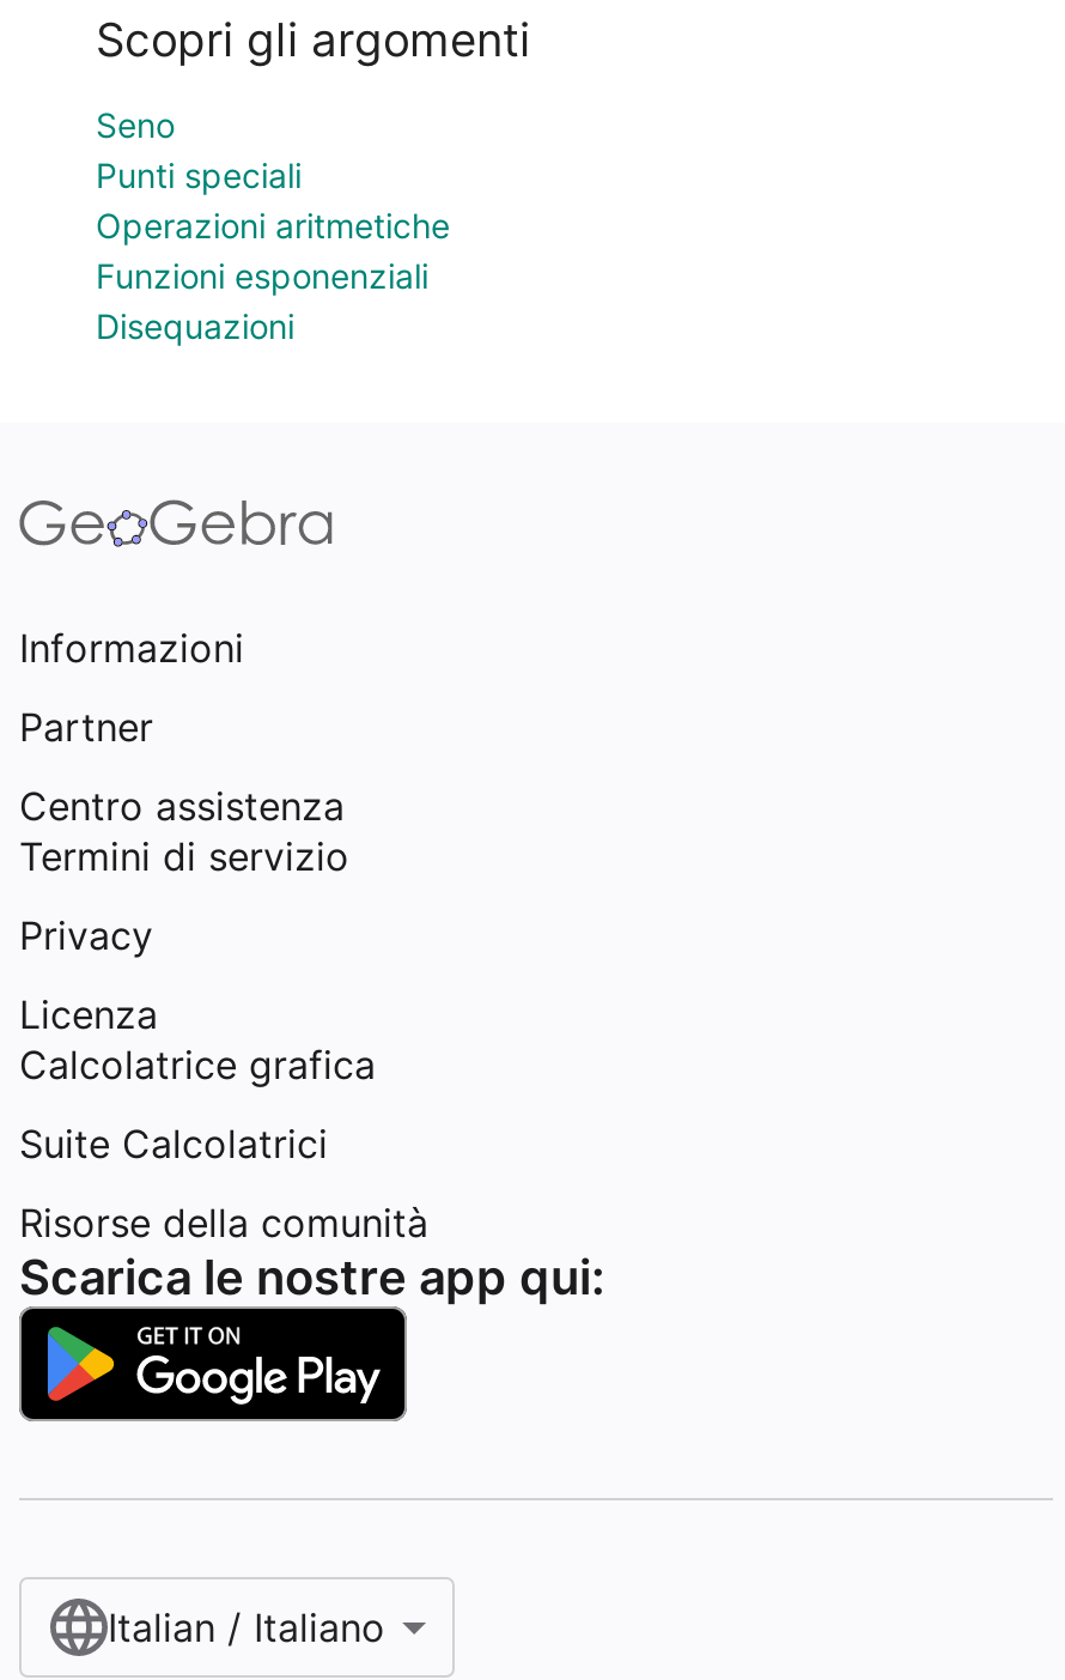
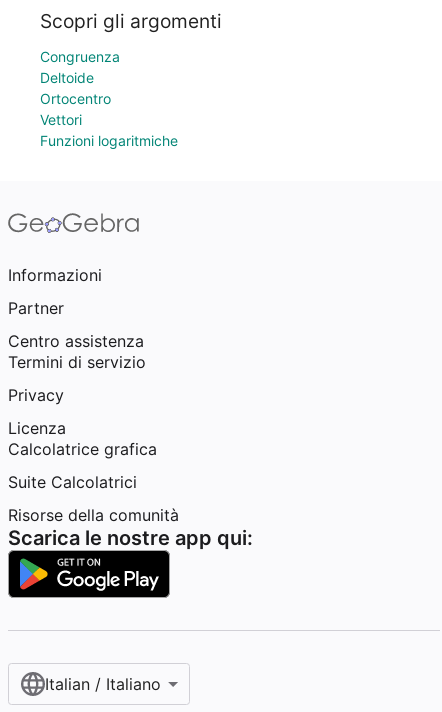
- Seno
- Punti speciali
- Operazioni aritmetiche
- Funzioni esponenziali
- Disequazioni
+ Congruenza
+ Deltoide
+ Ortocentro
+ Vettori
+ Funzioni logaritmiche
